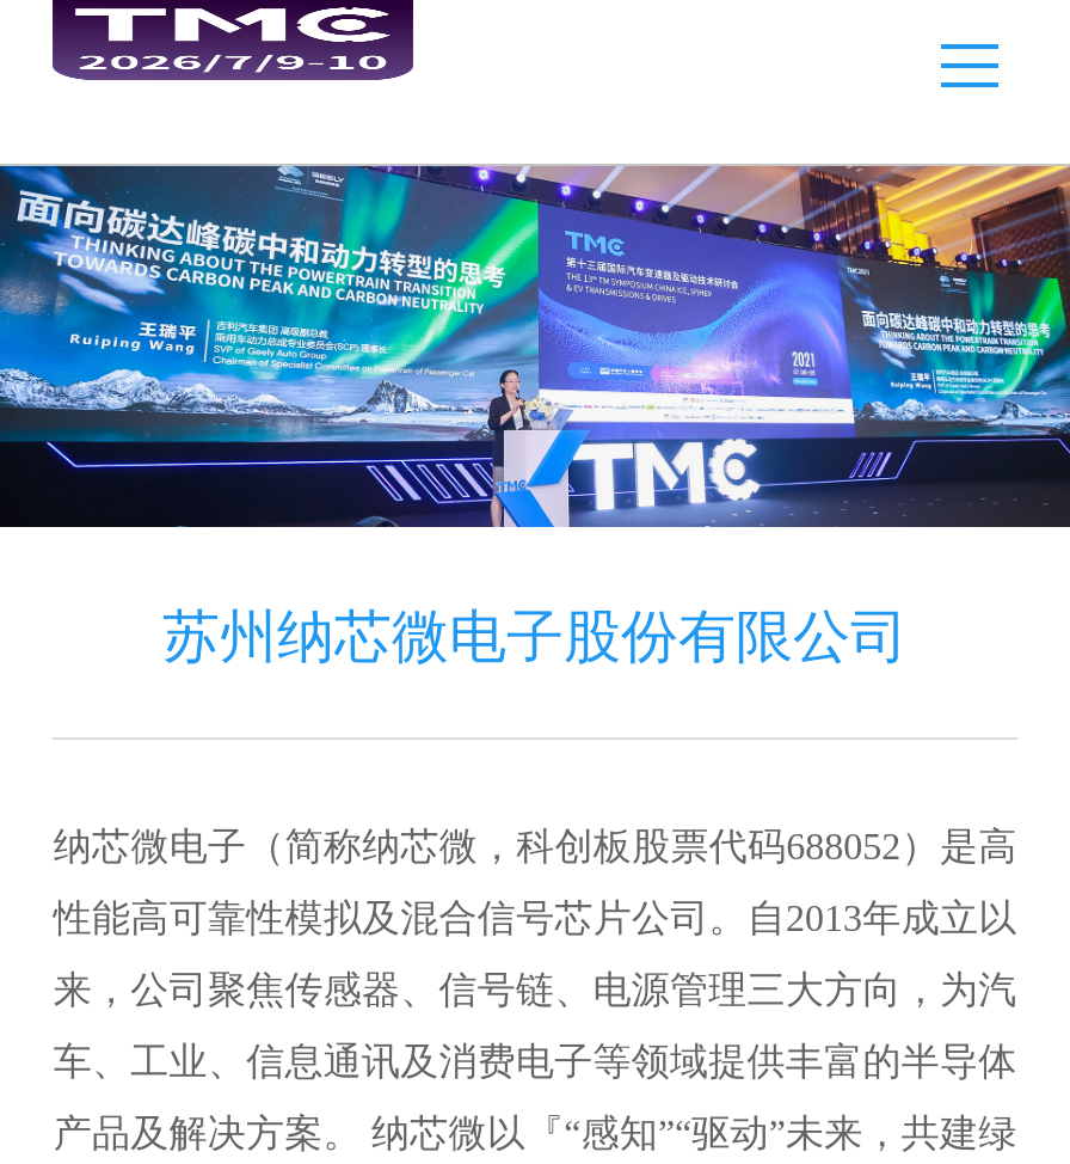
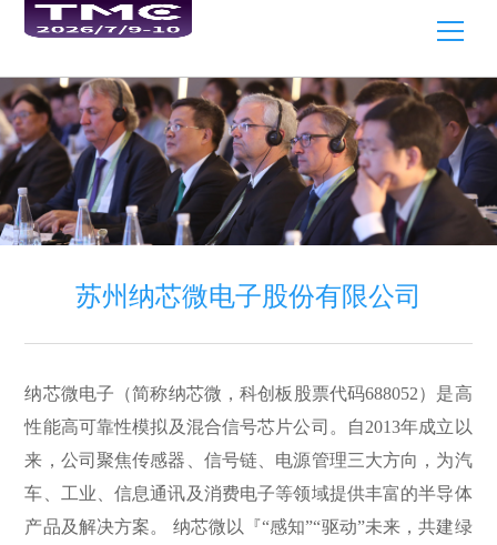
- [image]
+ [image]
